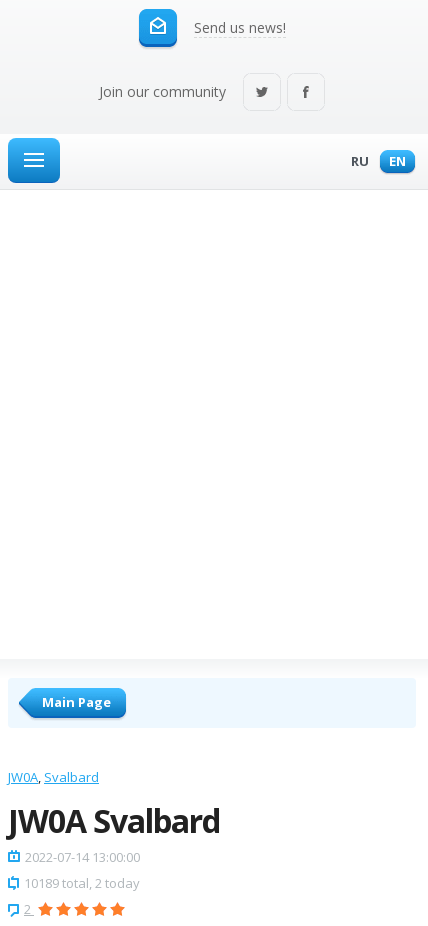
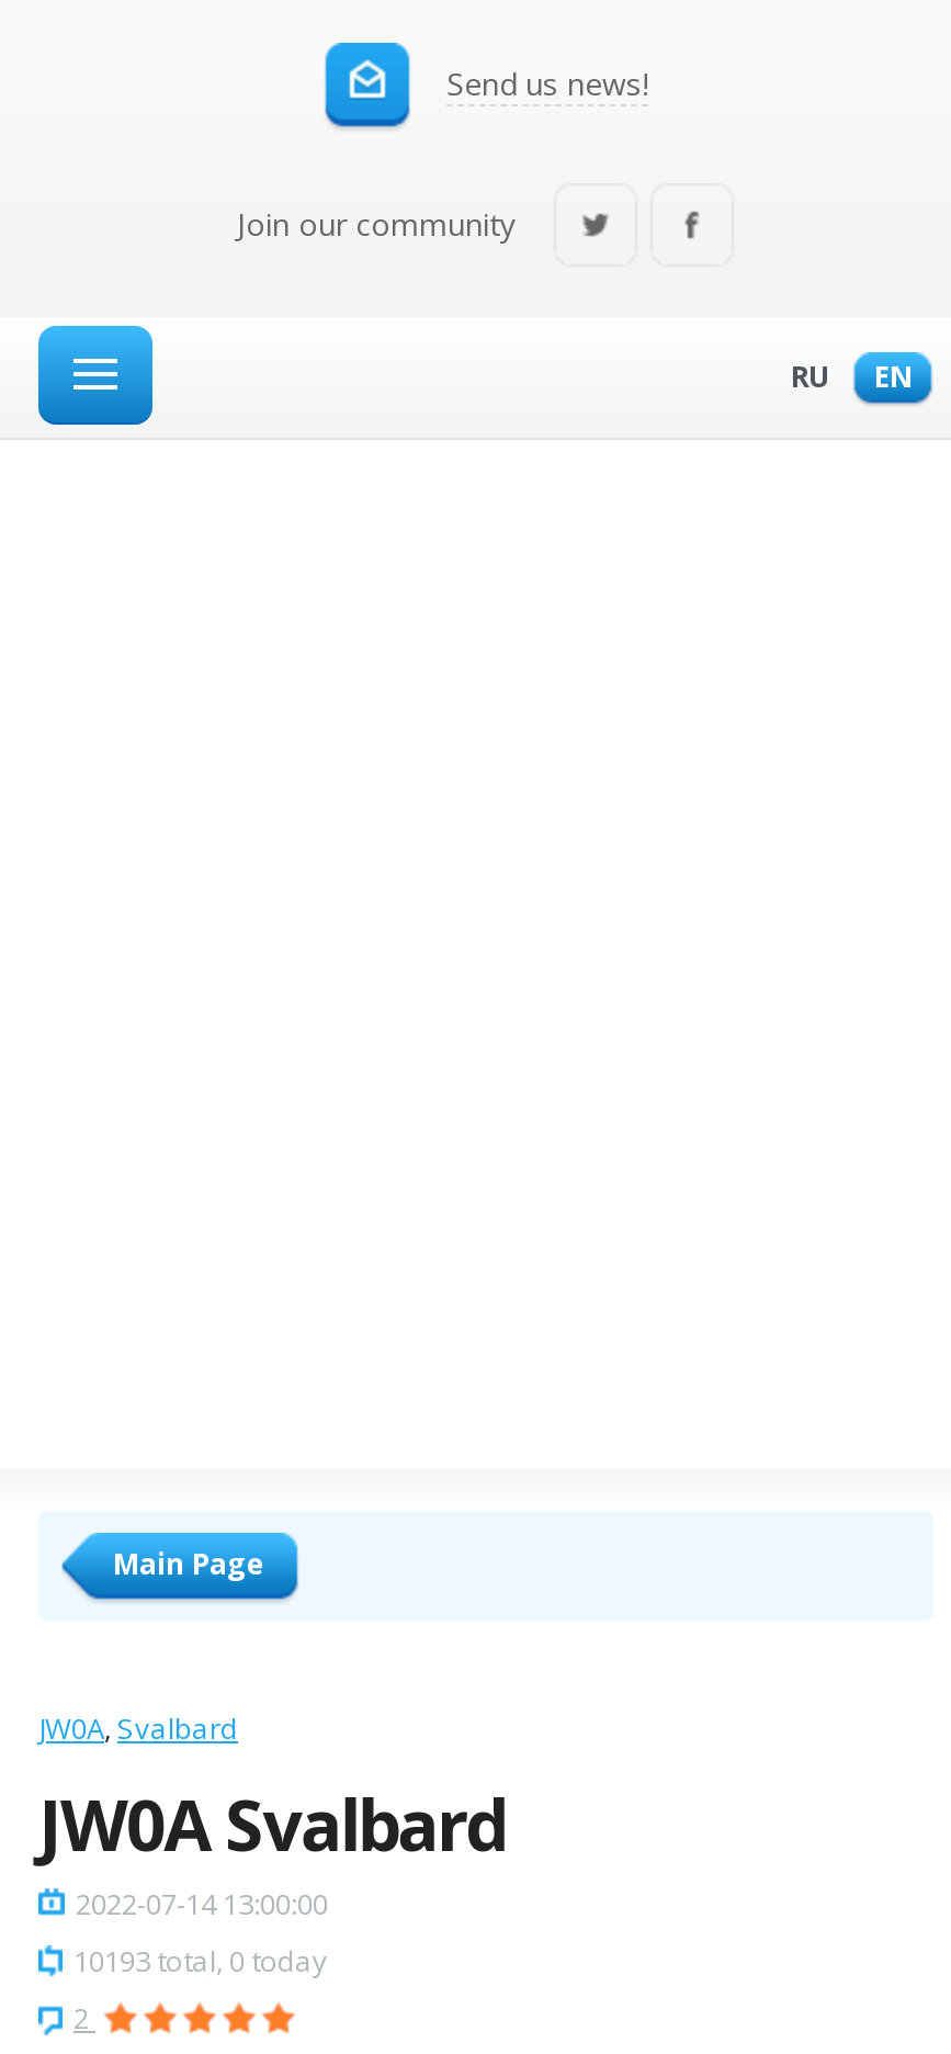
- 10189 total, 2 today
+ 10193 total, 0 today
